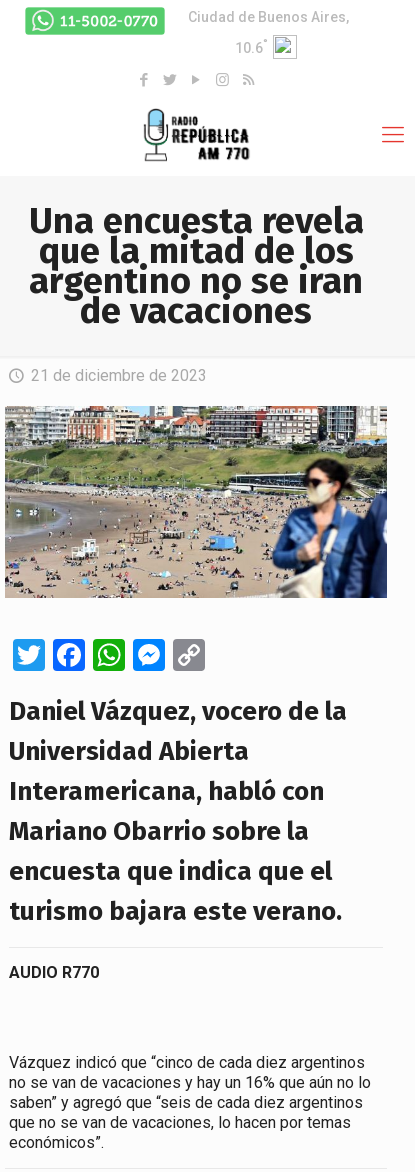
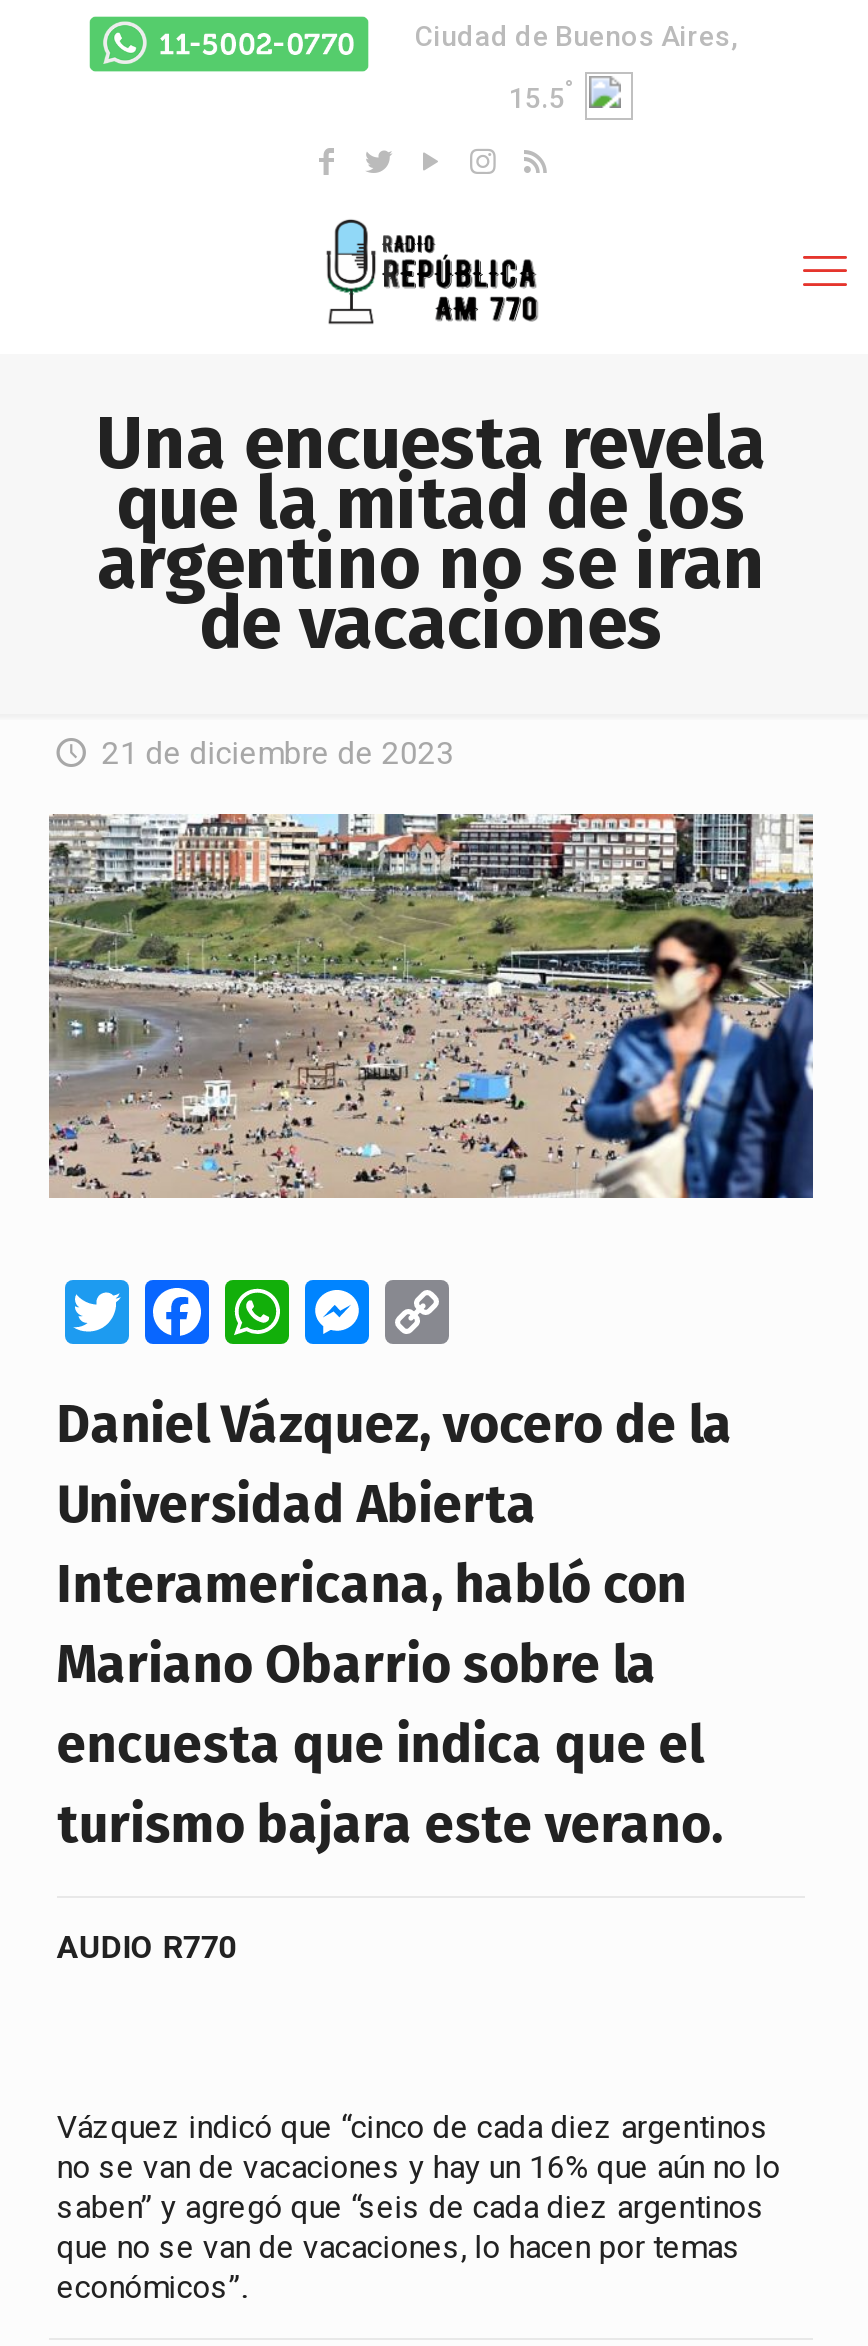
- 10.6°
+ 15.5°
